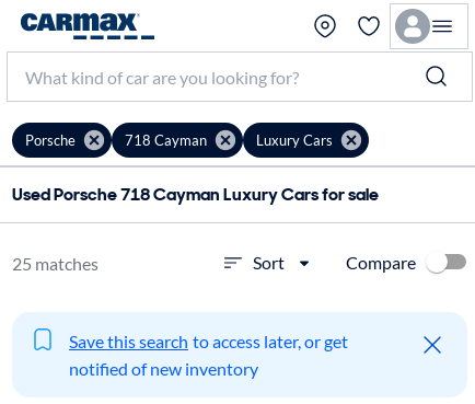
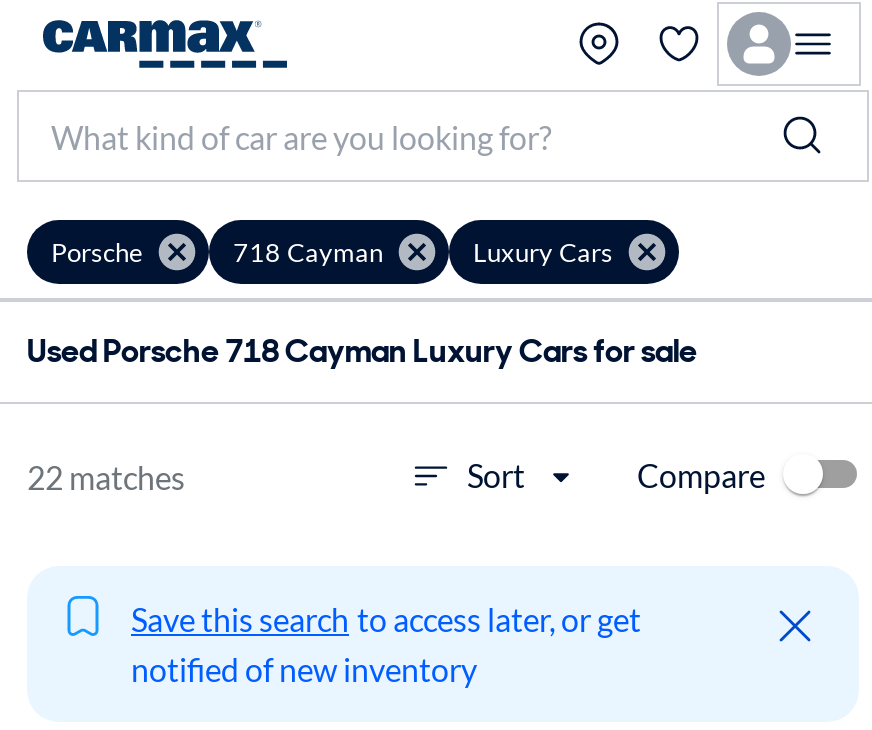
- 25 matches
+ 22 matches
